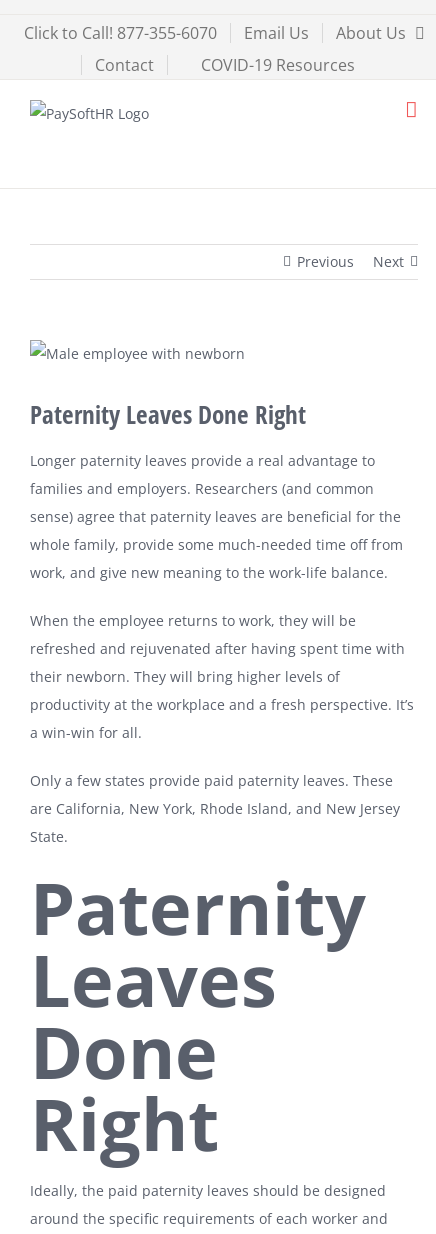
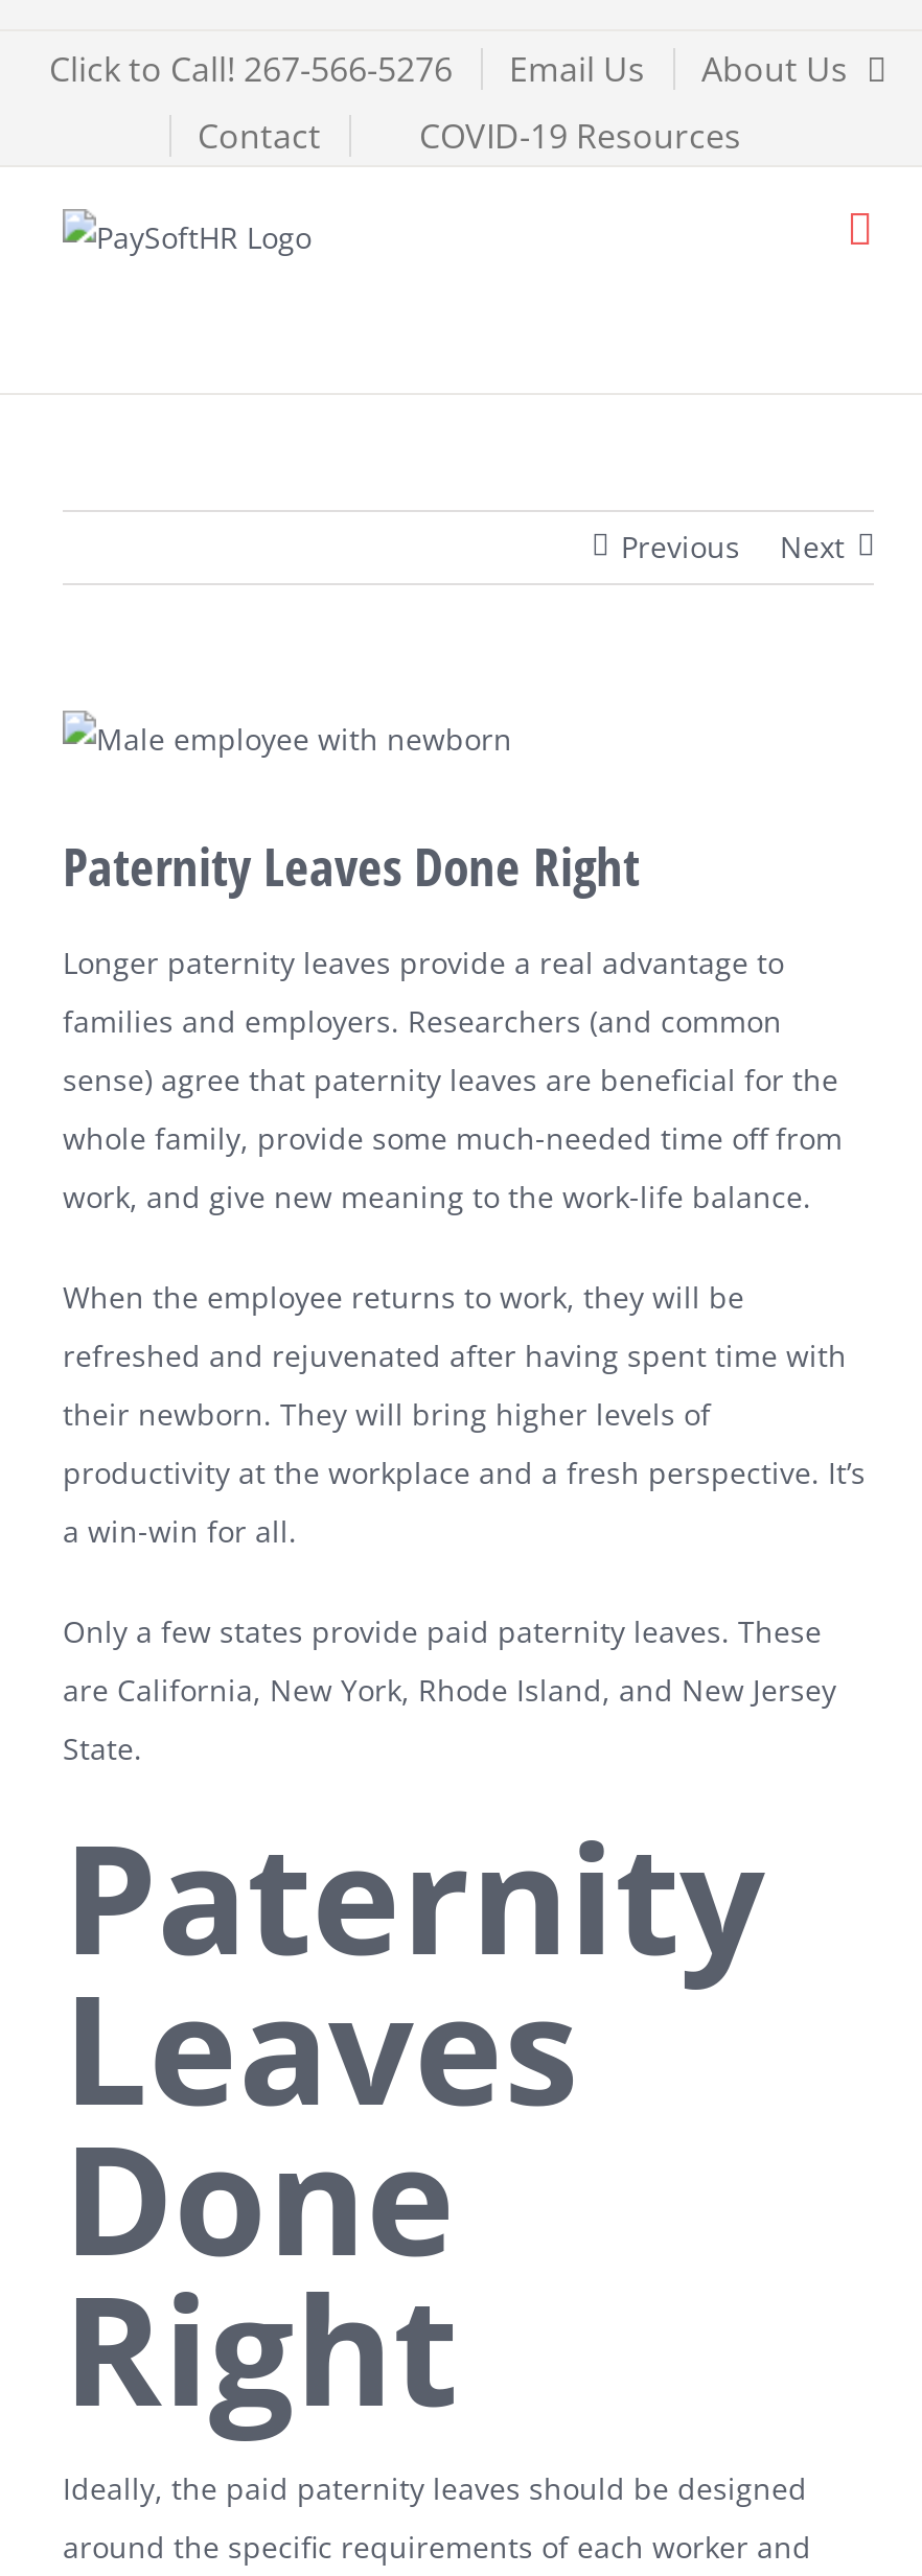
- Click to Call! 877-355-6070 Email Us About Us
+ Click to Call! 267-566-5276 Email Us About Us
